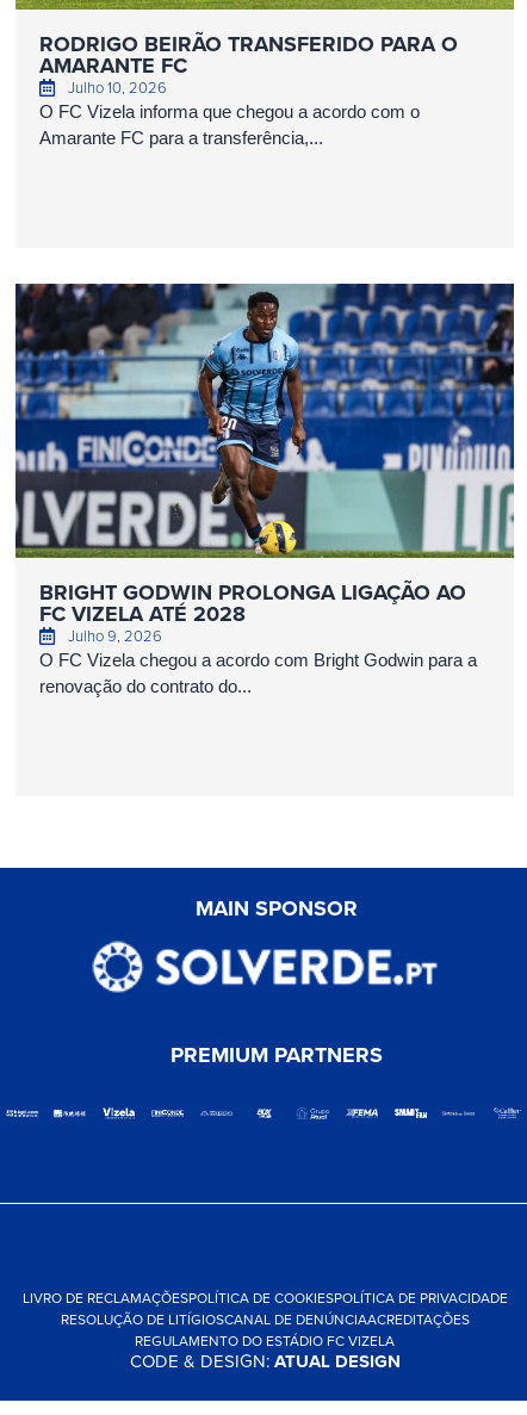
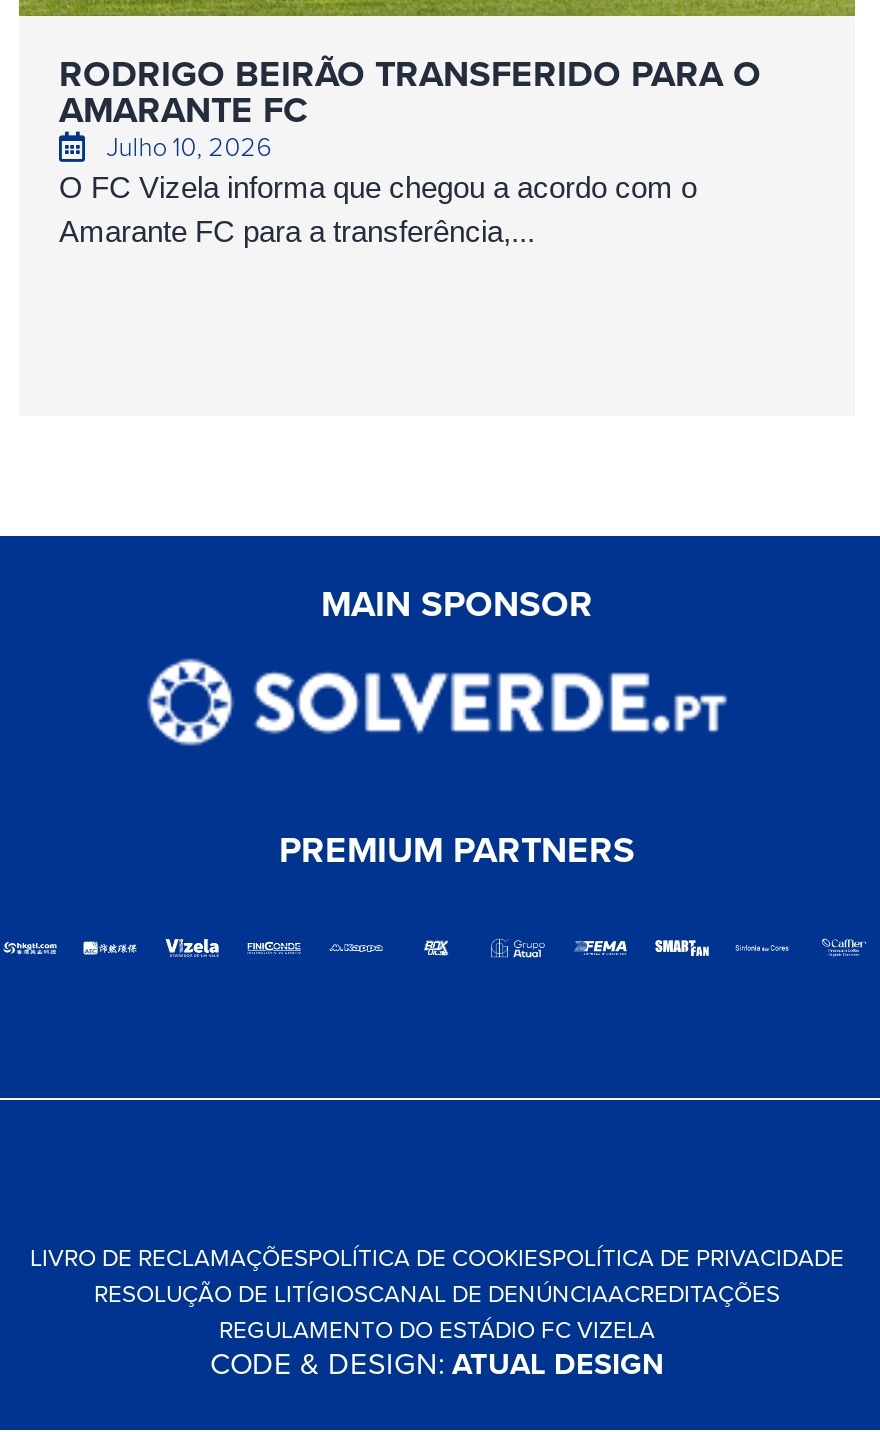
- [image]
- BRIGHT GODWIN PROLONGA LIGAÇÃO AO
- FC VIZELA ATÉ 2028
- Julho 9, 2026
- O FC Vizela chegou a acordo com Bright Godwin para a
- renovação do contrato do...
